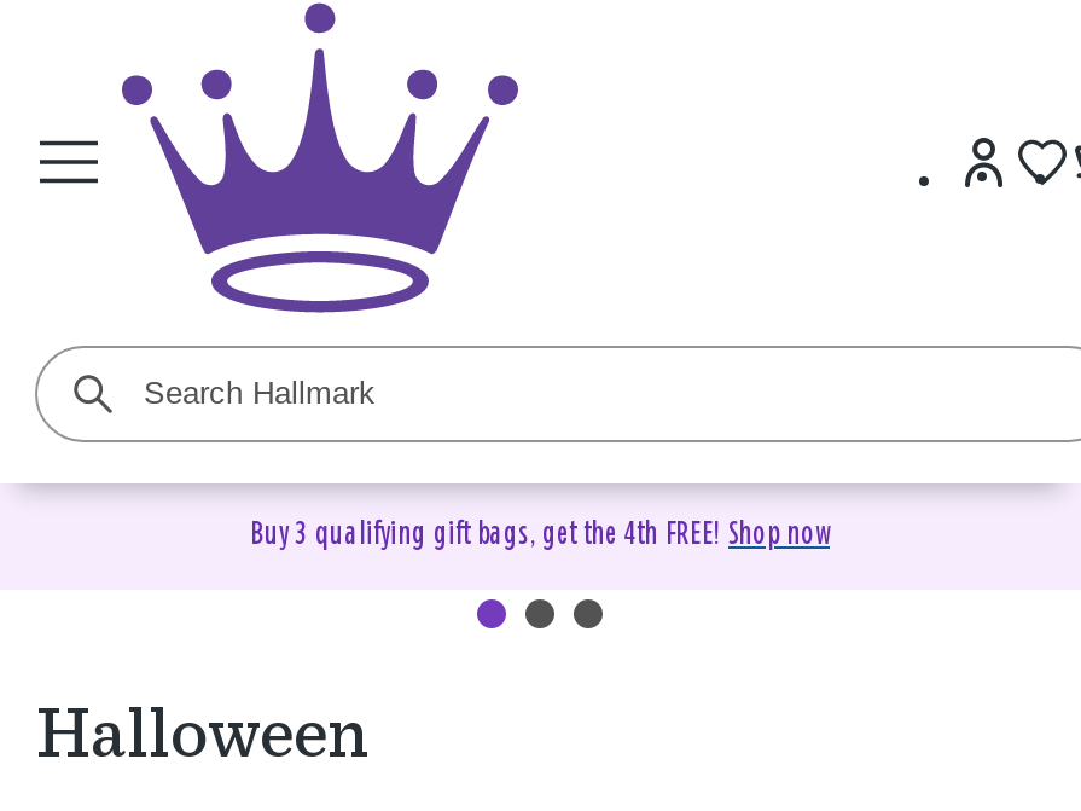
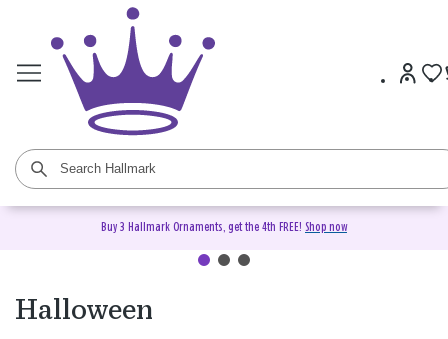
- Buy 3 qualifying gift bags, get the 4th FREE! Shop now
+ Buy 3 Hallmark Ornaments, get the 4th FREE! Shop now
